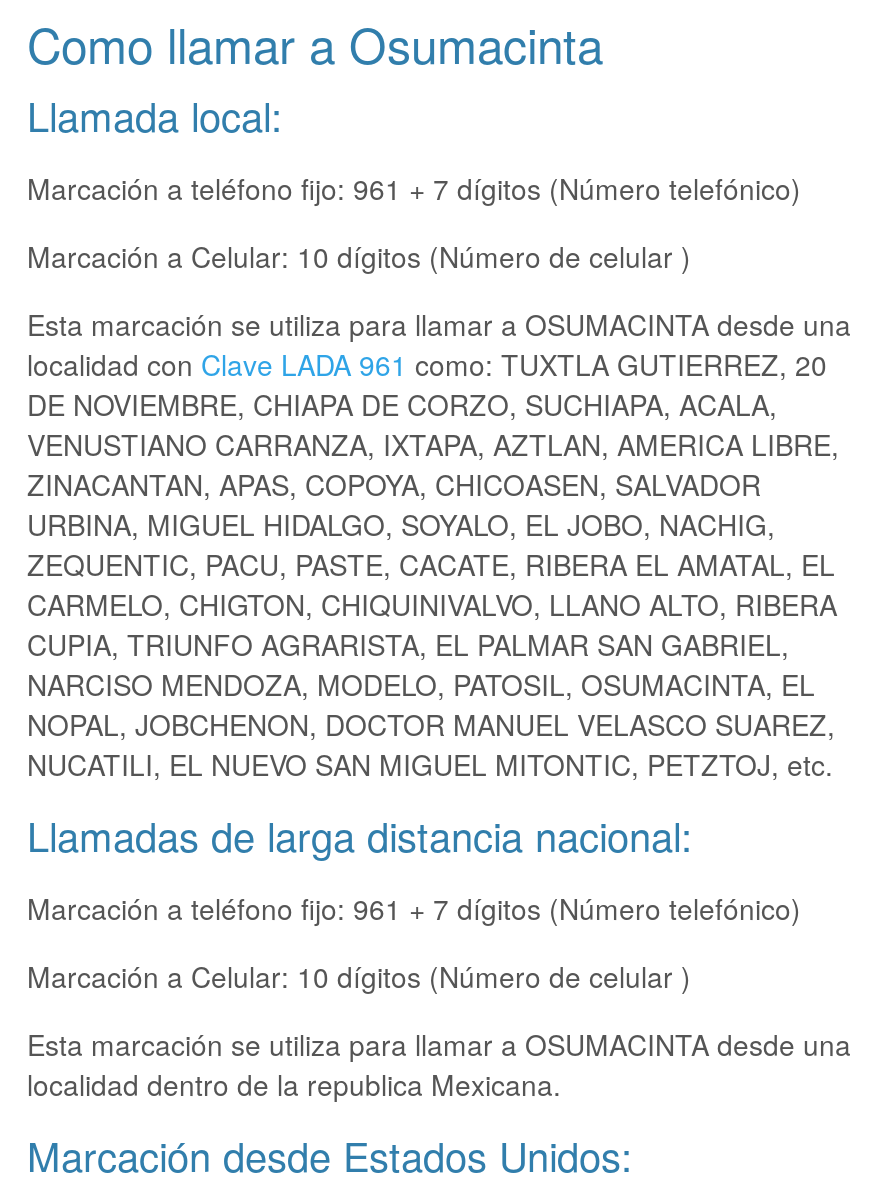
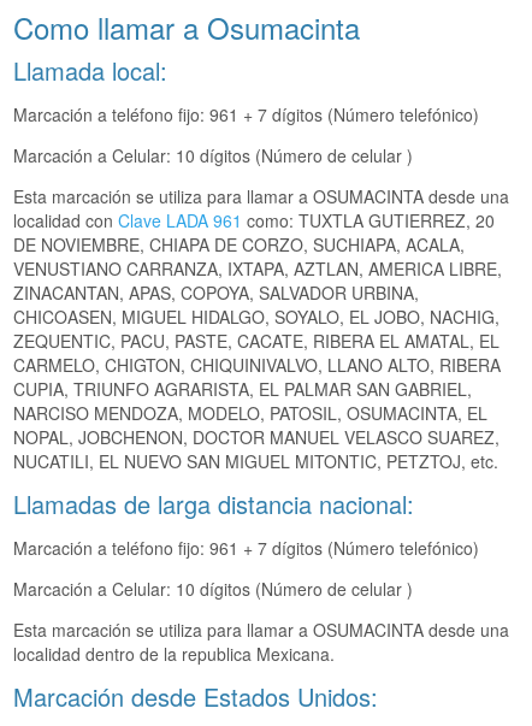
- ZINACANTAN, APAS, COPOYA, CHICOASEN, SALVADOR
+ ZINACANTAN, APAS, COPOYA, SALVADOR URBINA,

- URBINA, MIGUEL HIDALGO, SOYALO, EL JOBO, NACHIG,
+ CHICOASEN, MIGUEL HIDALGO, SOYALO, EL JOBO, NACHIG,
